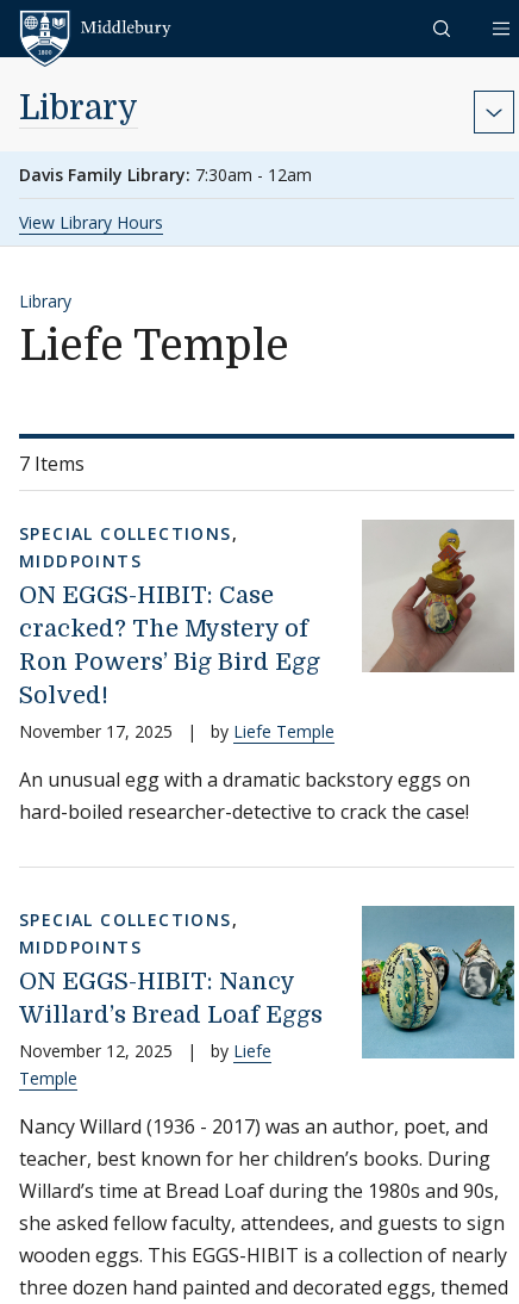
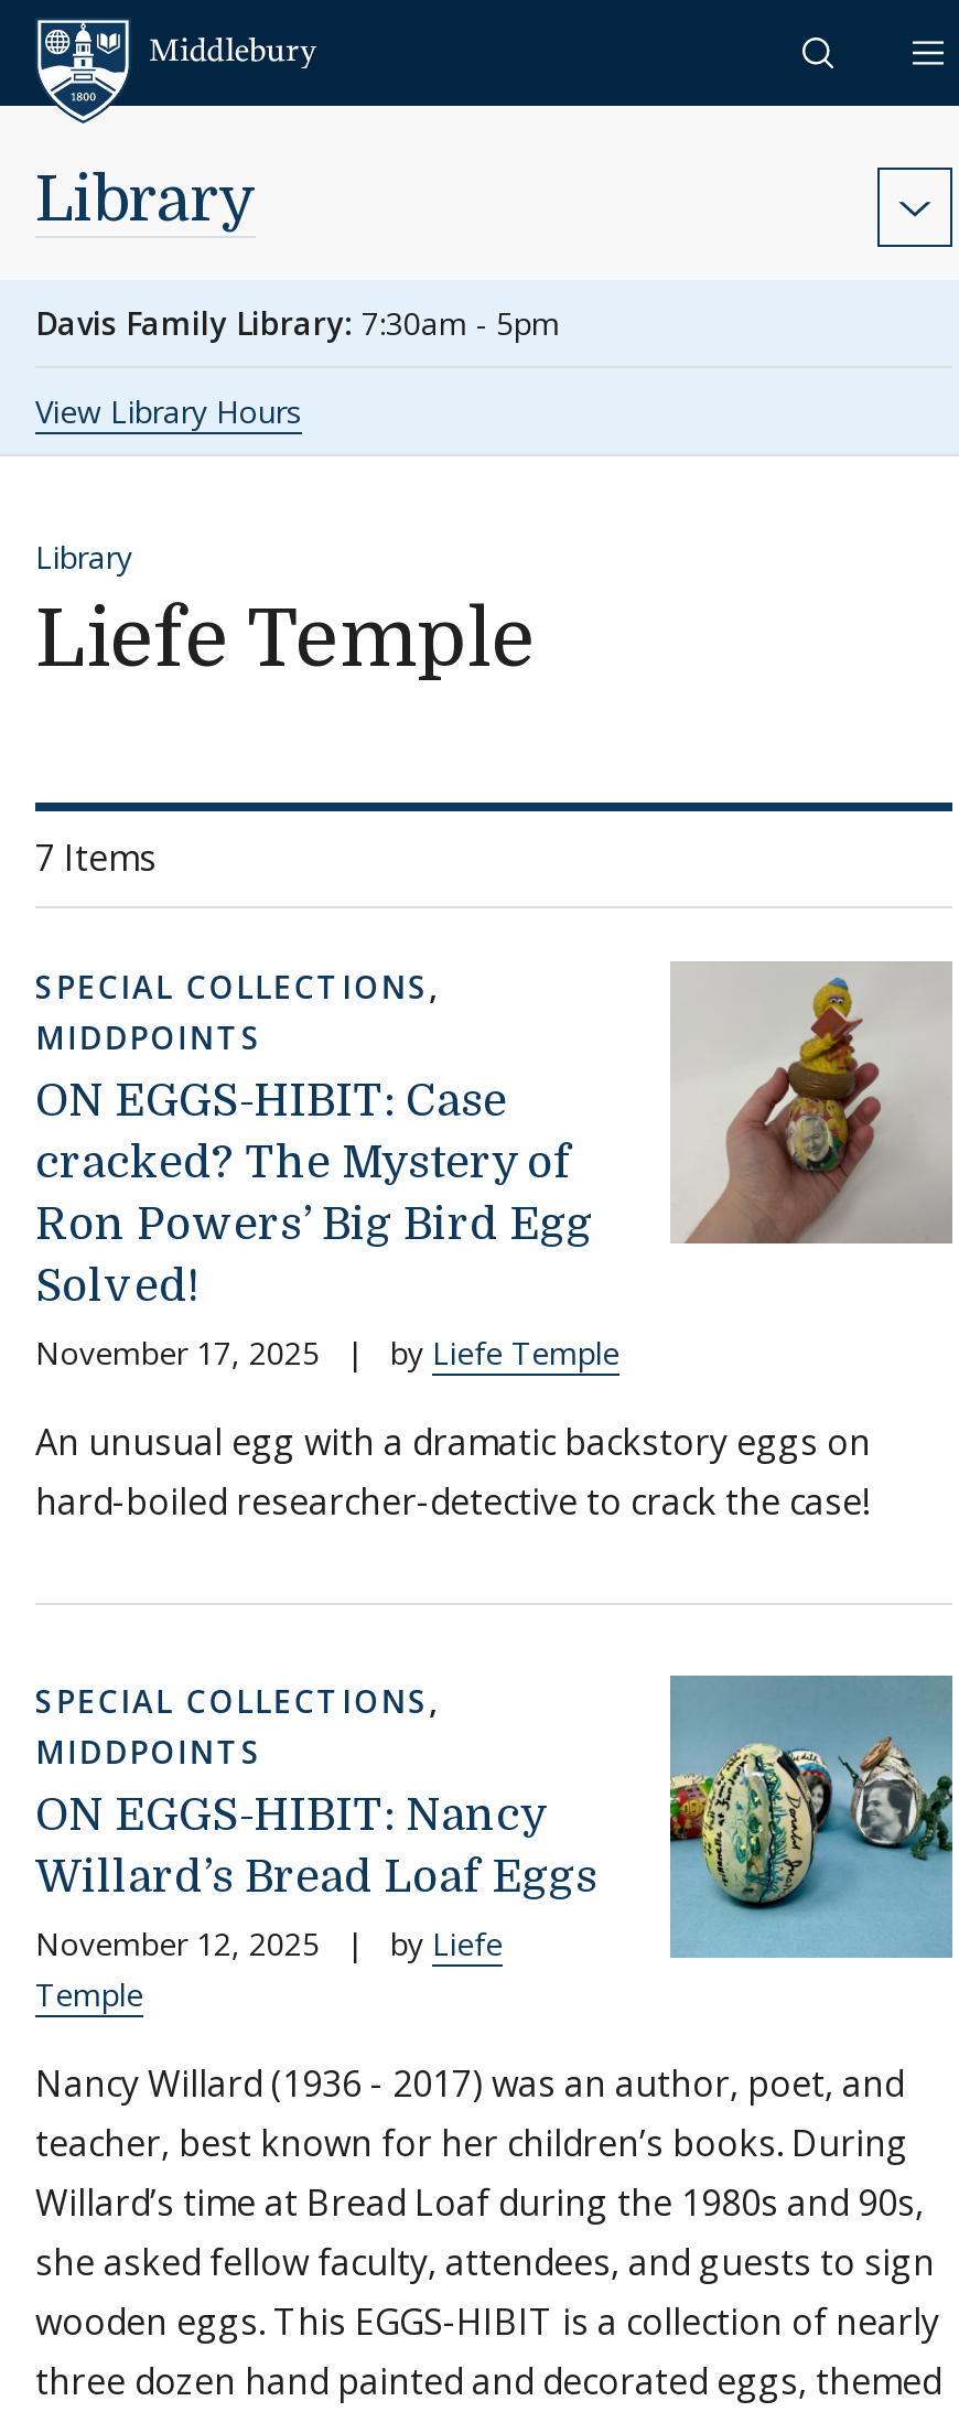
- Davis Family Library: 7:30am - 12am
+ Davis Family Library: 7:30am - 5pm
